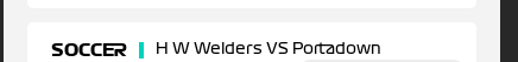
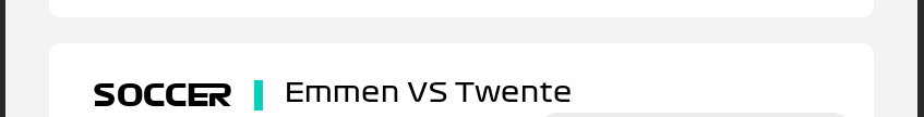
- H W Welders VS Portadown
+ Emmen VS Twente
